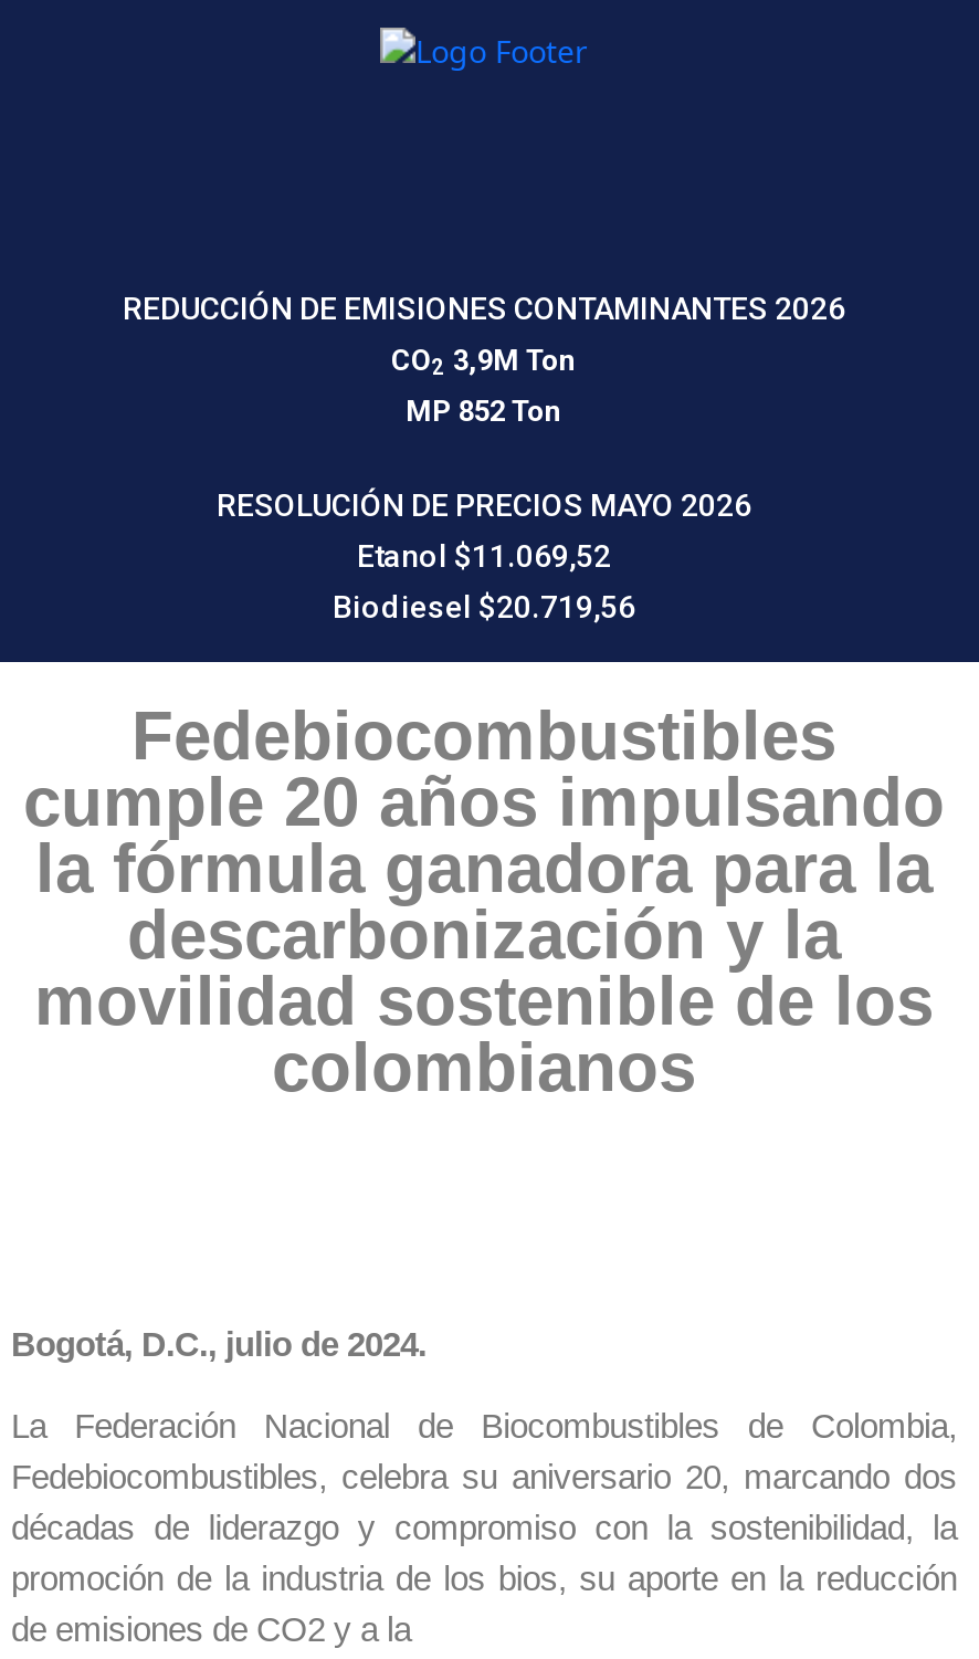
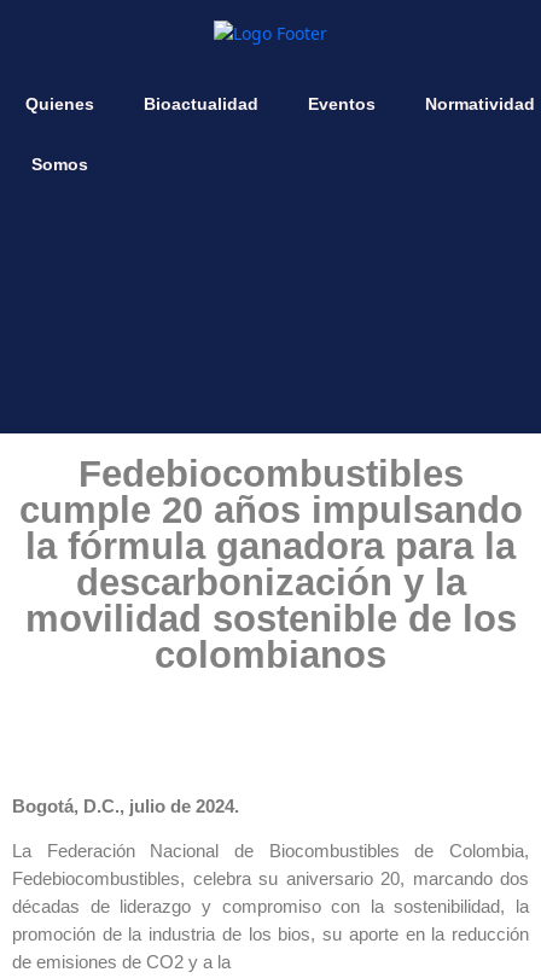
- REDUCCIÓN DE EMISIONES CONTAMINANTES 2026
+ Quienes

- CO2 3,9M Ton
- MP 852 Ton
+ Somos

- RESOLUCIÓN DE PRECIOS MAYO 2026
- Etanol $11.069,52
- Biodiesel $20.719,56
+ Bioactualidad
+ Eventos
+ Normatividad
